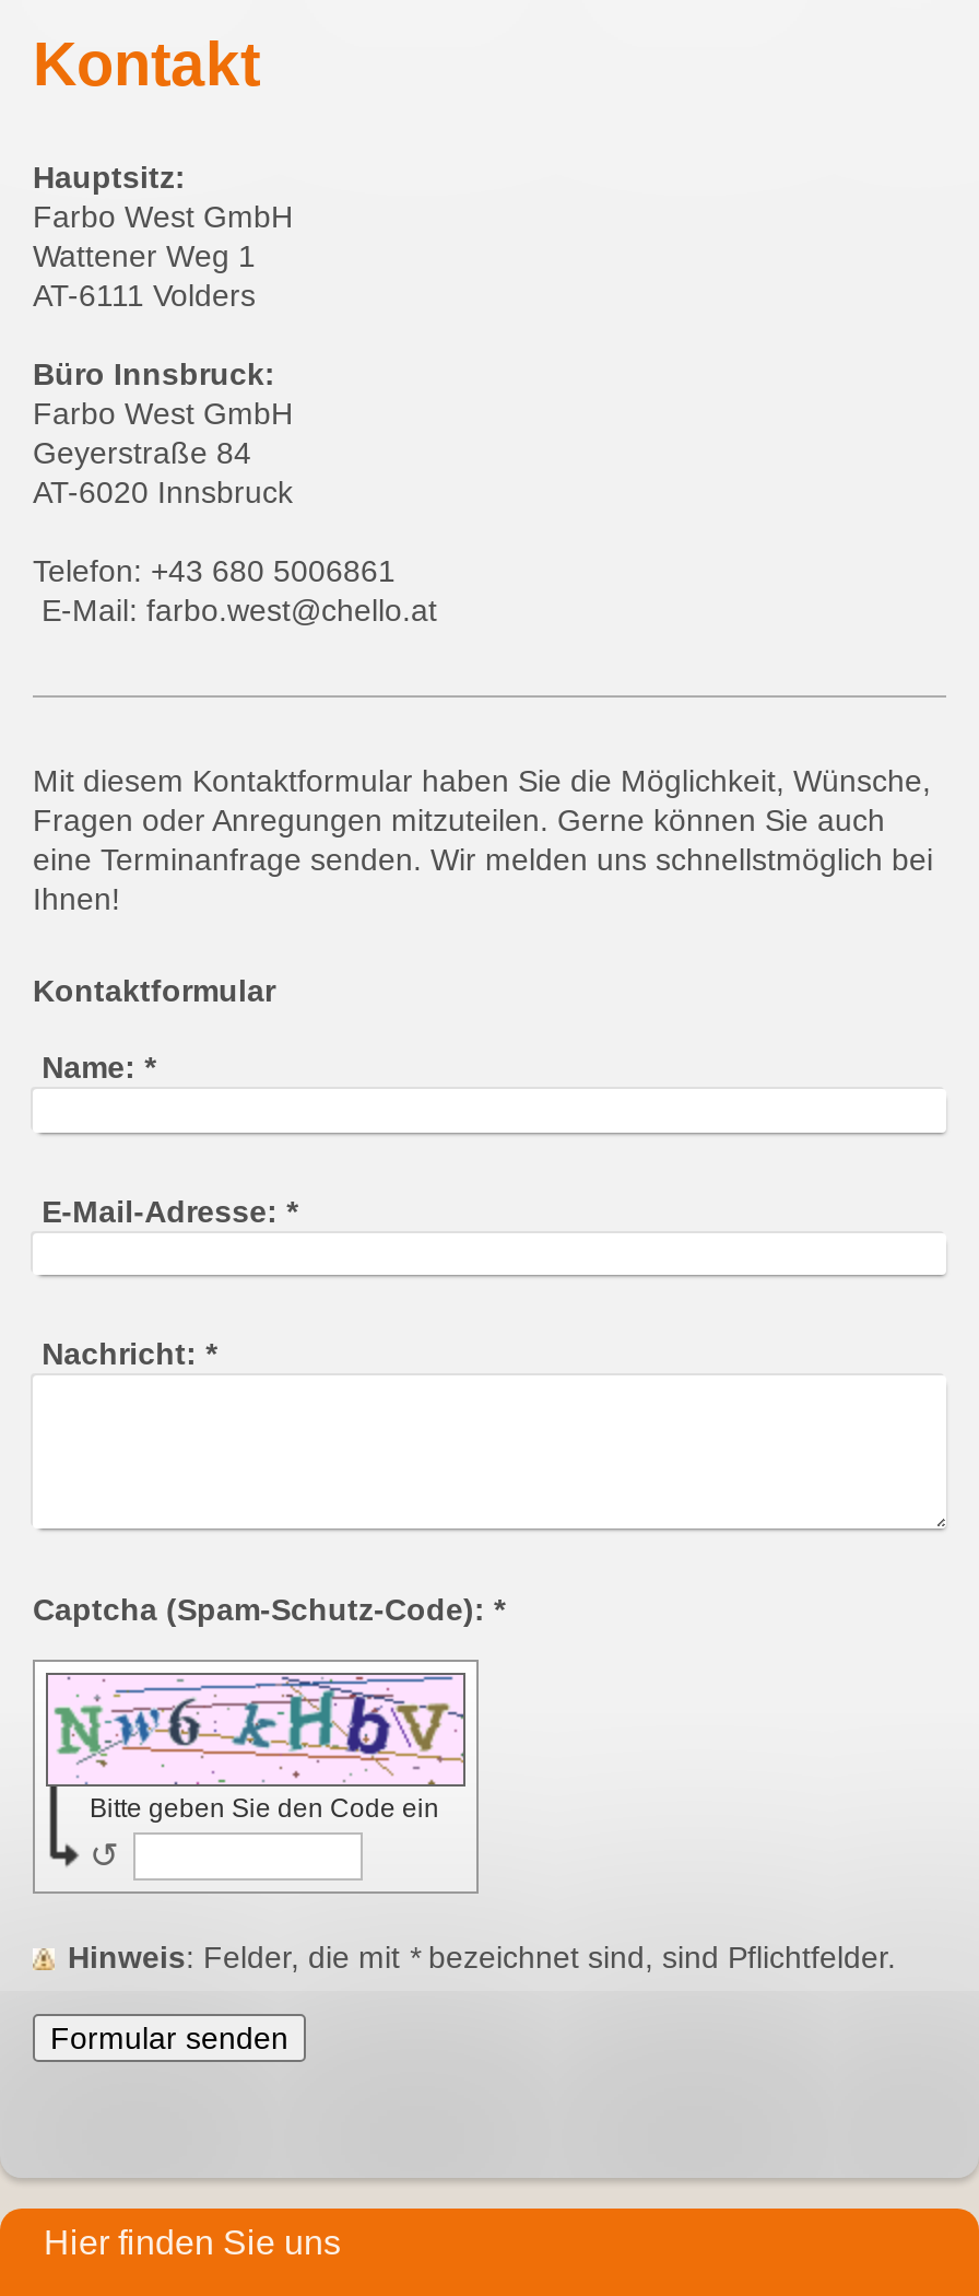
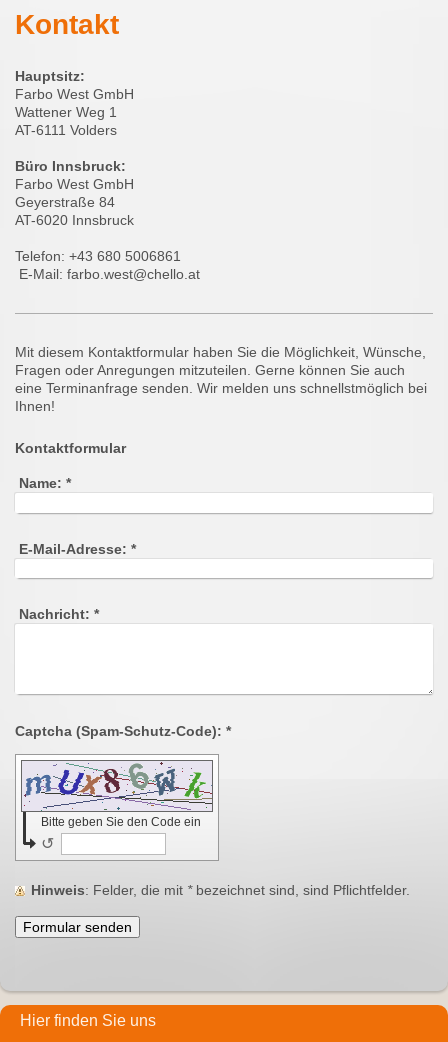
- [image]
+ [image]
